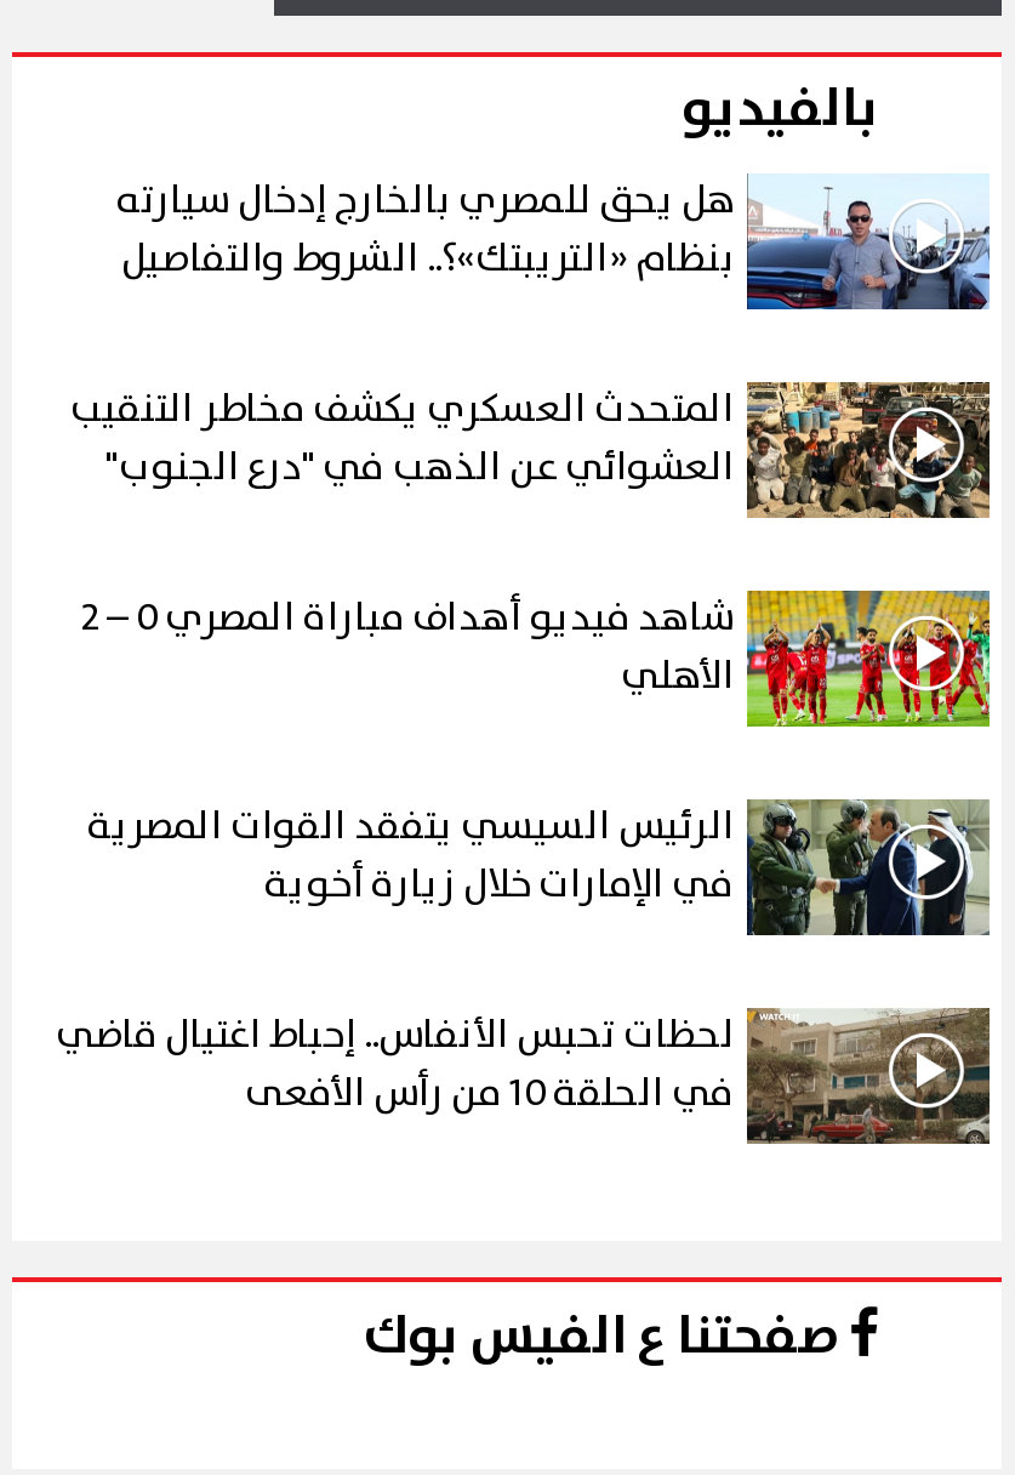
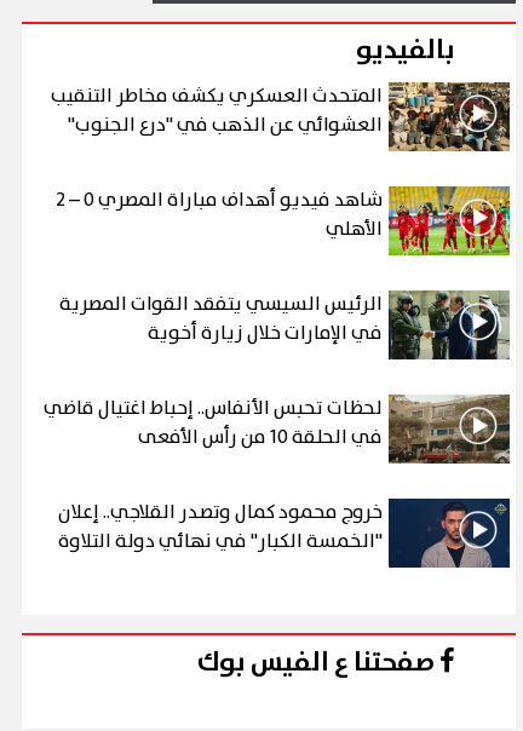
- [image]
- هل يحق للمصري بالخارج إدخال سيارته
- بنظام «التريبتك»؟.. الشروط والتفاصيل

moved up: [image] | المتحدث العسكري يكشف مخاطر التنقيب | العشوائي عن الذهب في "درع الجنوب" | الأهلي | الرئيس السيسي يتفقد القوات المصرية | في الإمارات خلال زيارة أخوية | لحظات تحبس الأنفاس.. إحباط اغتيال قاضي

moved up: [image]

+ [image]
+ خروج محمود كمال وتصدر القلاجي.. إعلان
+ "الخمسة الكبار" في نهائي دولة التلاوة
